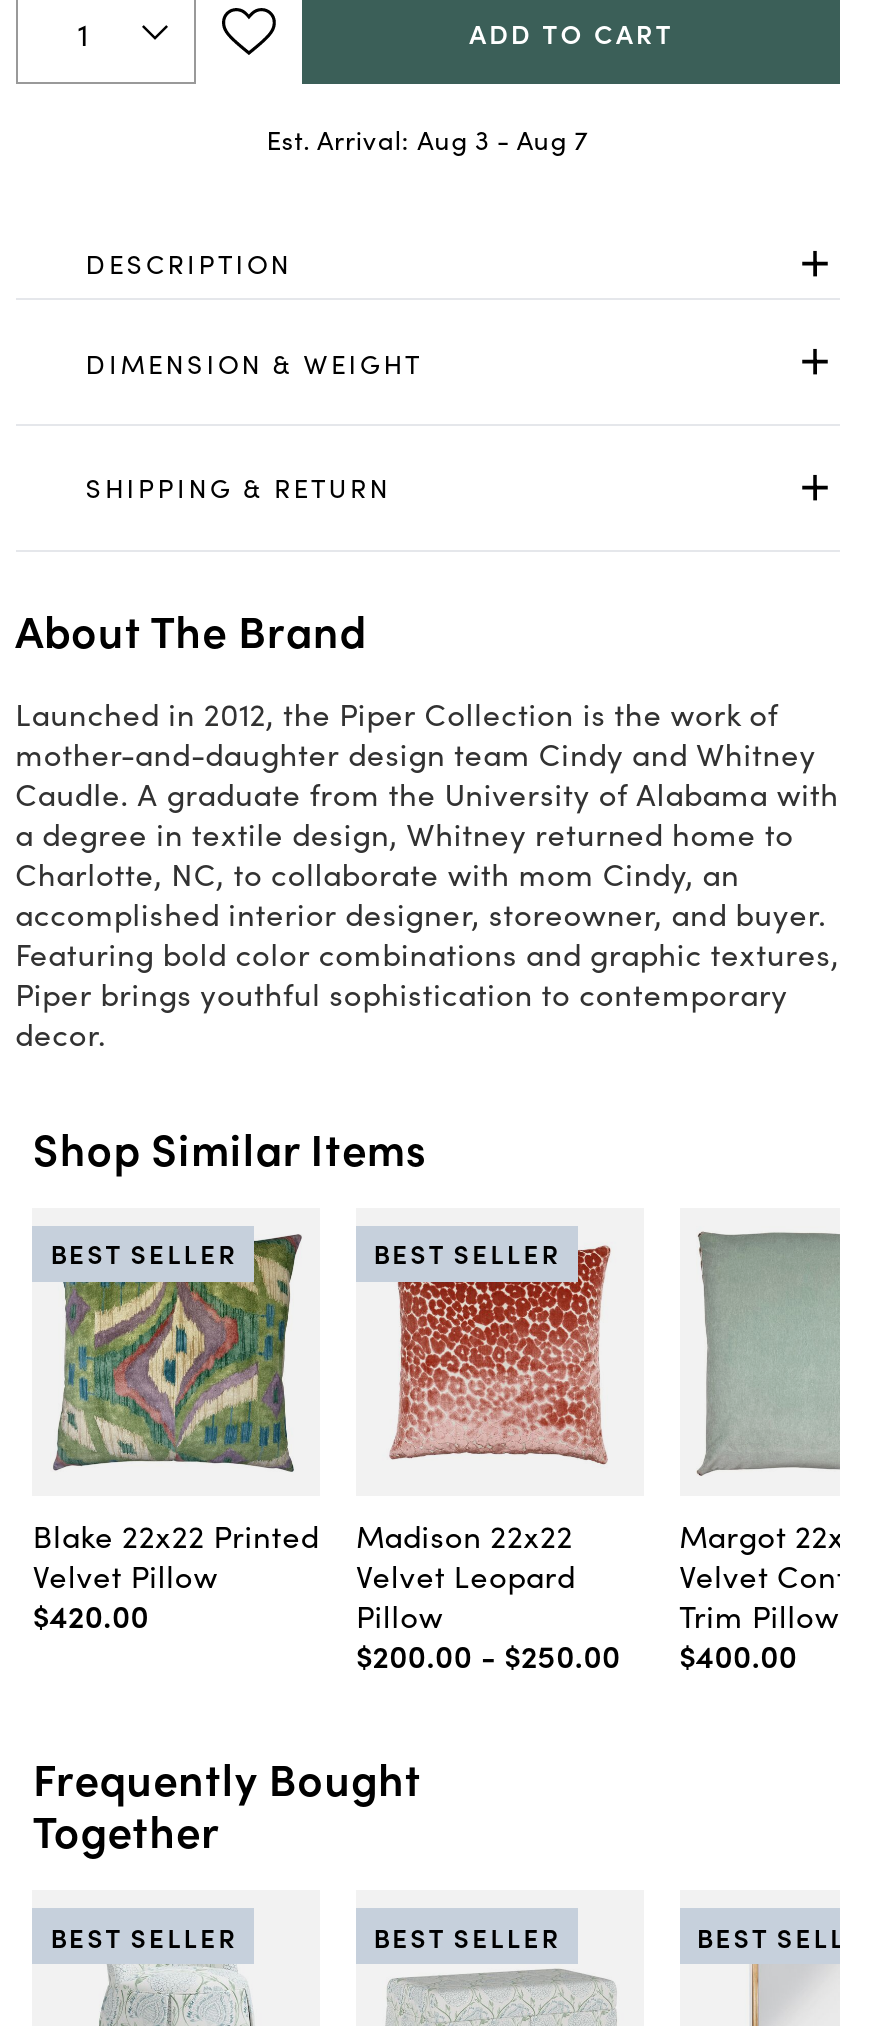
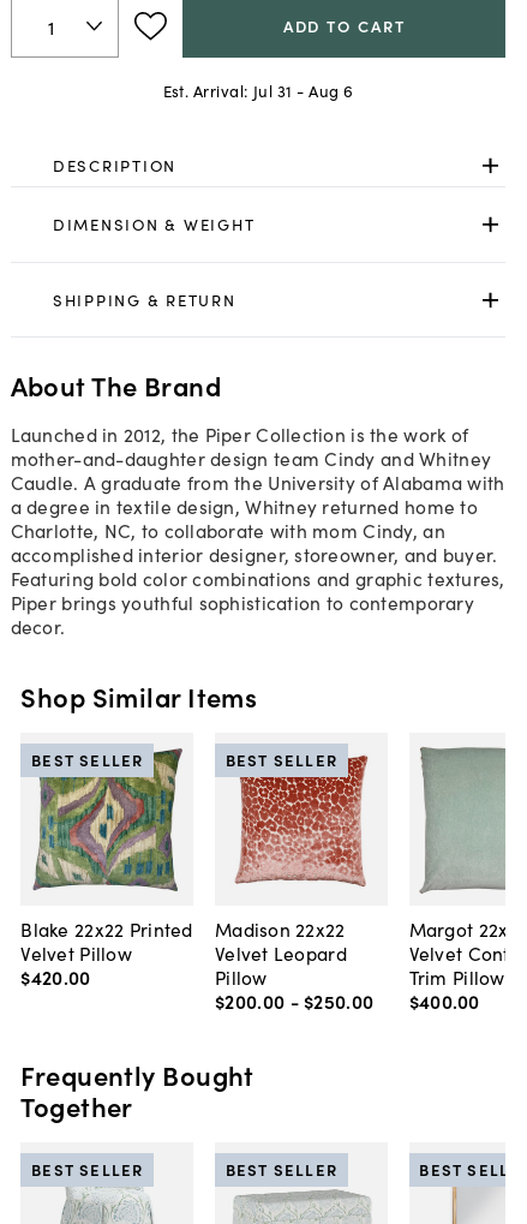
- Est. Arrival: Aug 3 - Aug 7
+ Est. Arrival: Jul 31 - Aug 6
